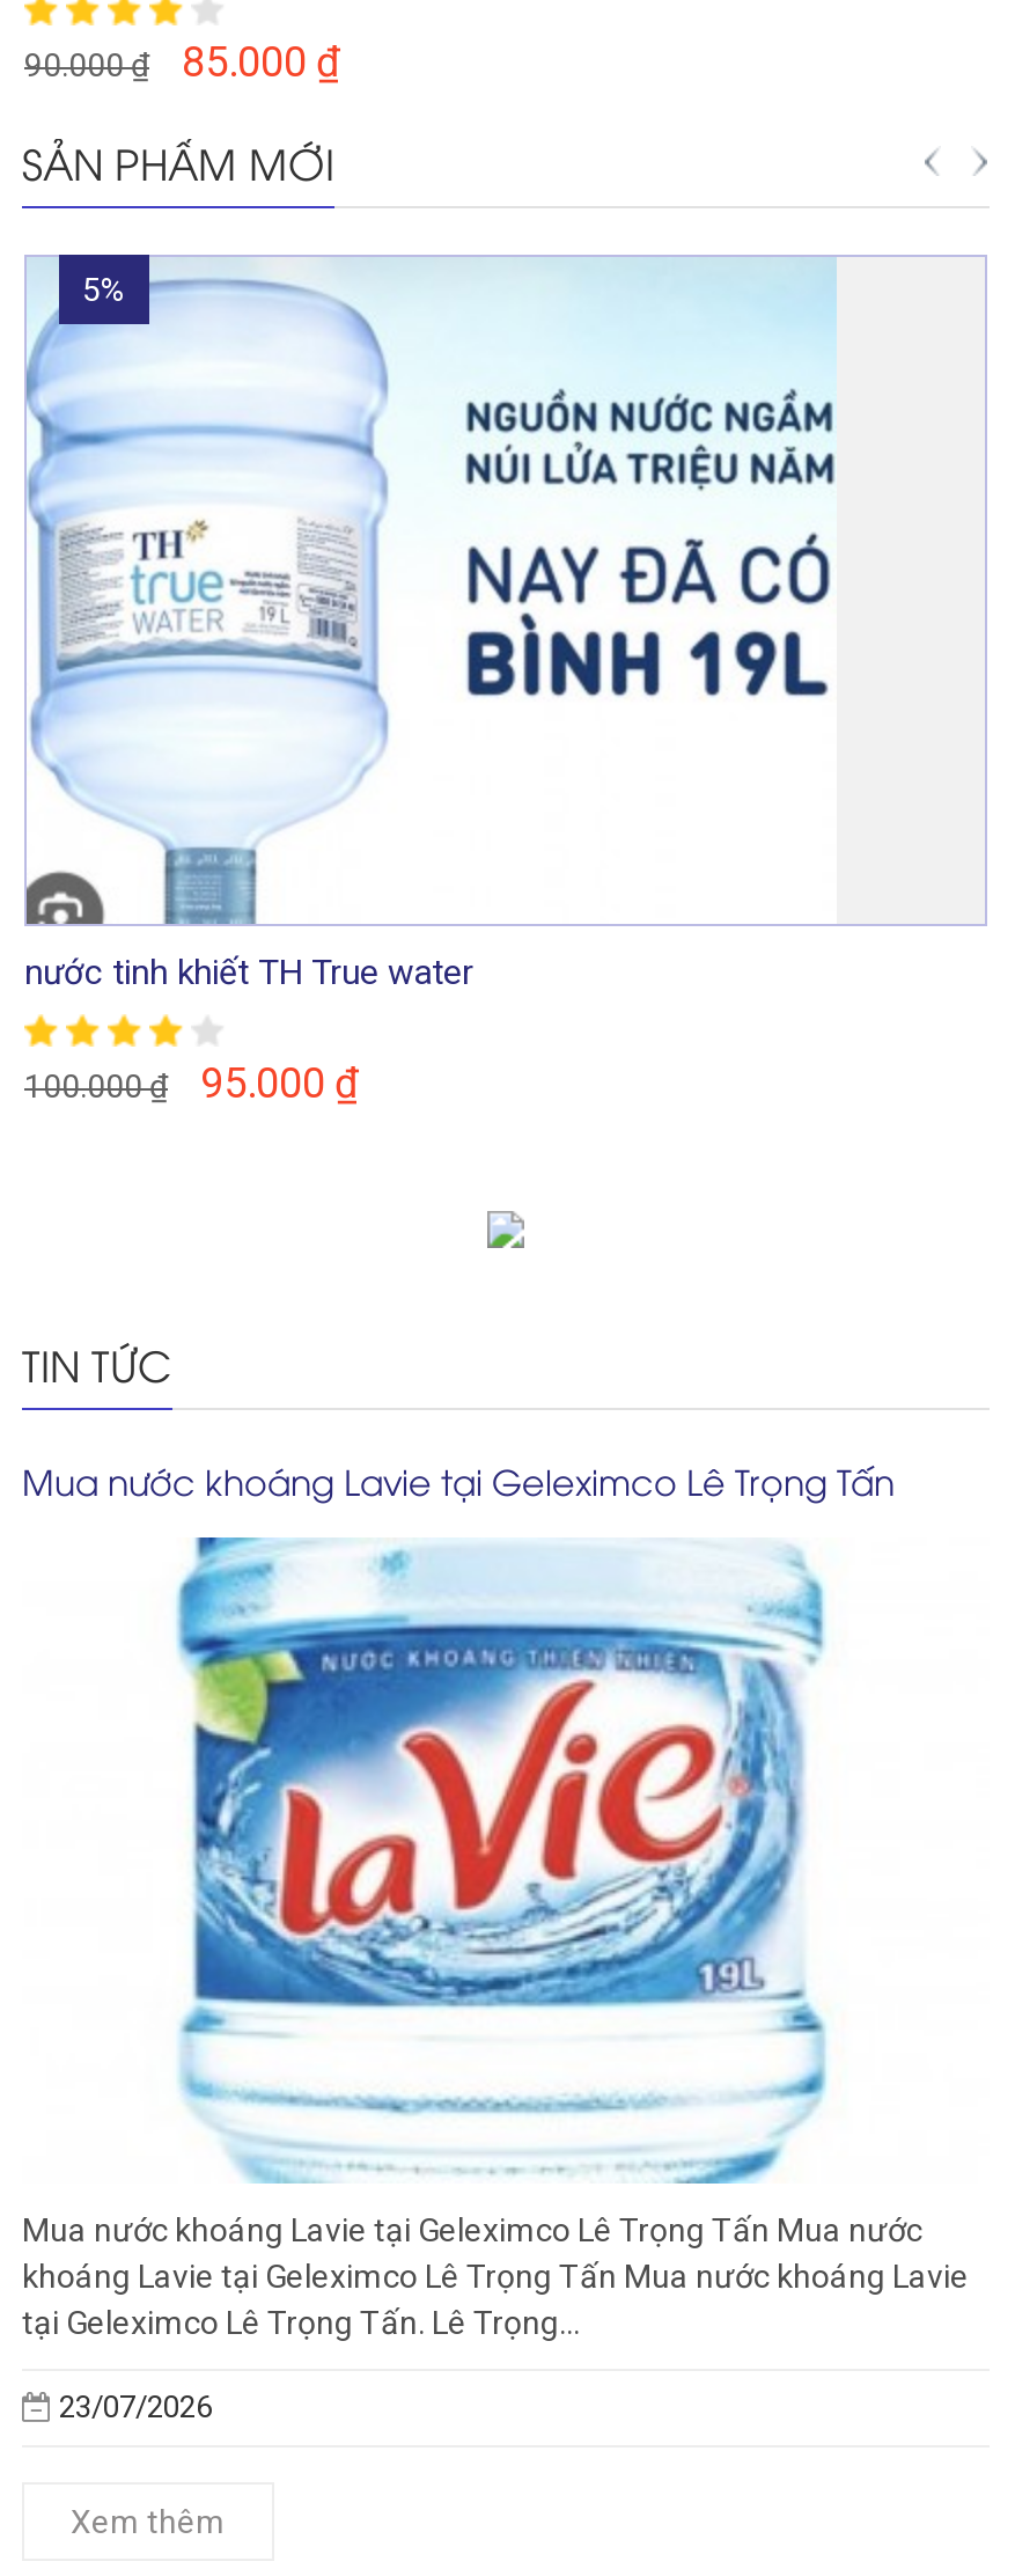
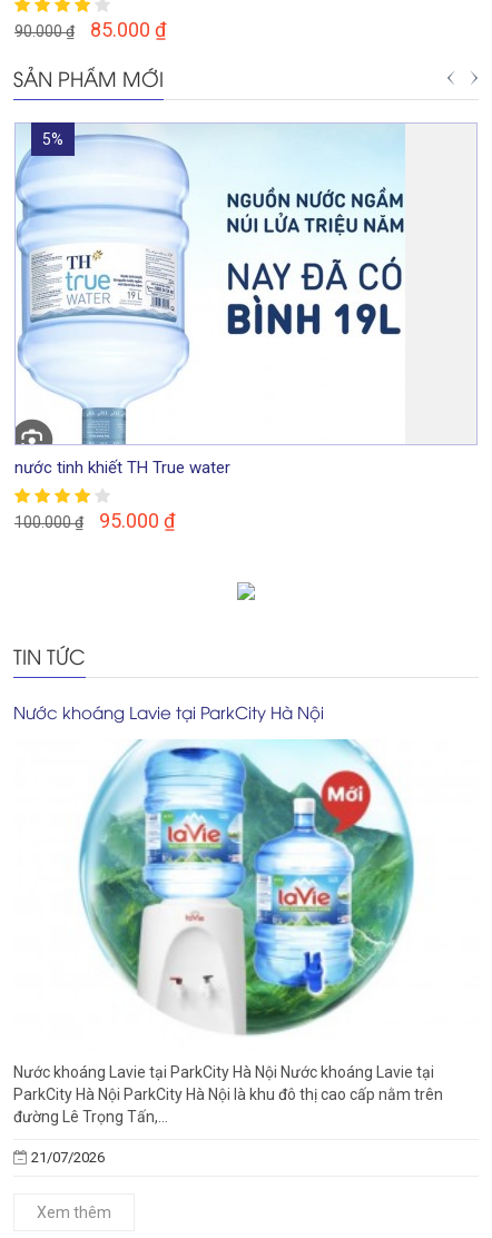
- Mua nước khoáng Lavie tại Geleximco Lê Trọng Tấn
+ Nước khoáng Lavie tại ParkCity Hà Nội

- [image]
- Mua nước khoáng Lavie tại Geleximco Lê Trọng Tấn Mua nước
- khoáng Lavie tại Geleximco Lê Trọng Tấn Mua nước khoáng Lavie
- tại Geleximco Lê Trọng Tấn. Lê Trọng...
+ [image]
+ Nước khoáng Lavie tại ParkCity Hà Nội Nước khoáng Lavie tại
+ ParkCity Hà Nội ParkCity Hà Nội là khu đô thị cao cấp nằm trên
+ đường Lê Trọng Tấn,...

- 23/07/2026
+ 21/07/2026
